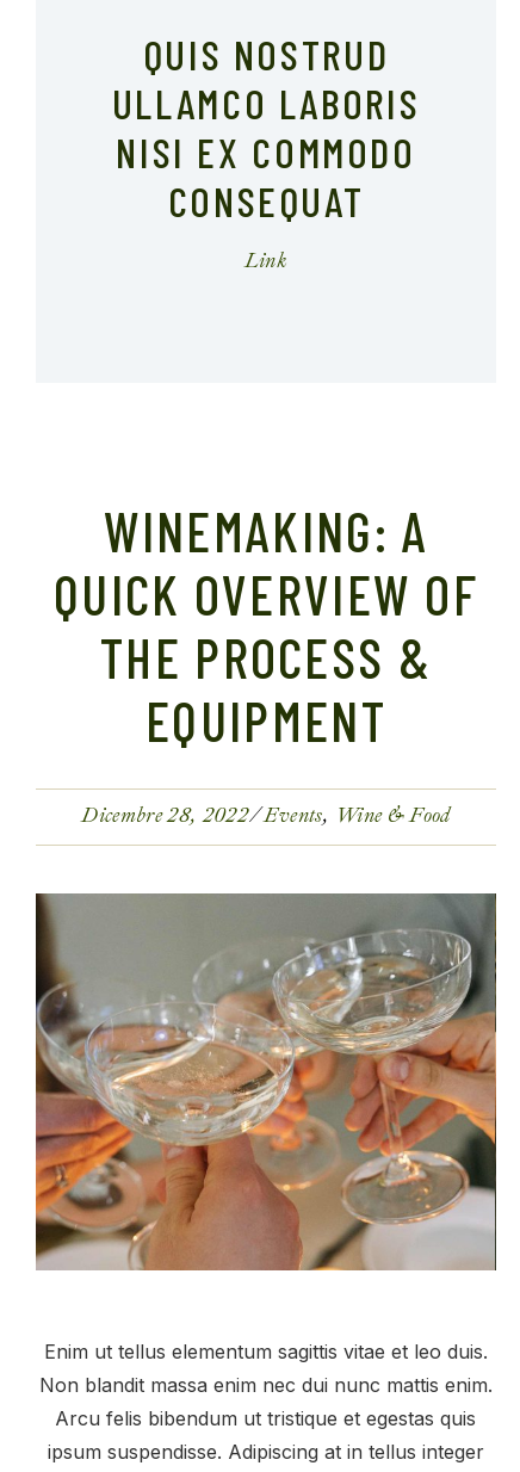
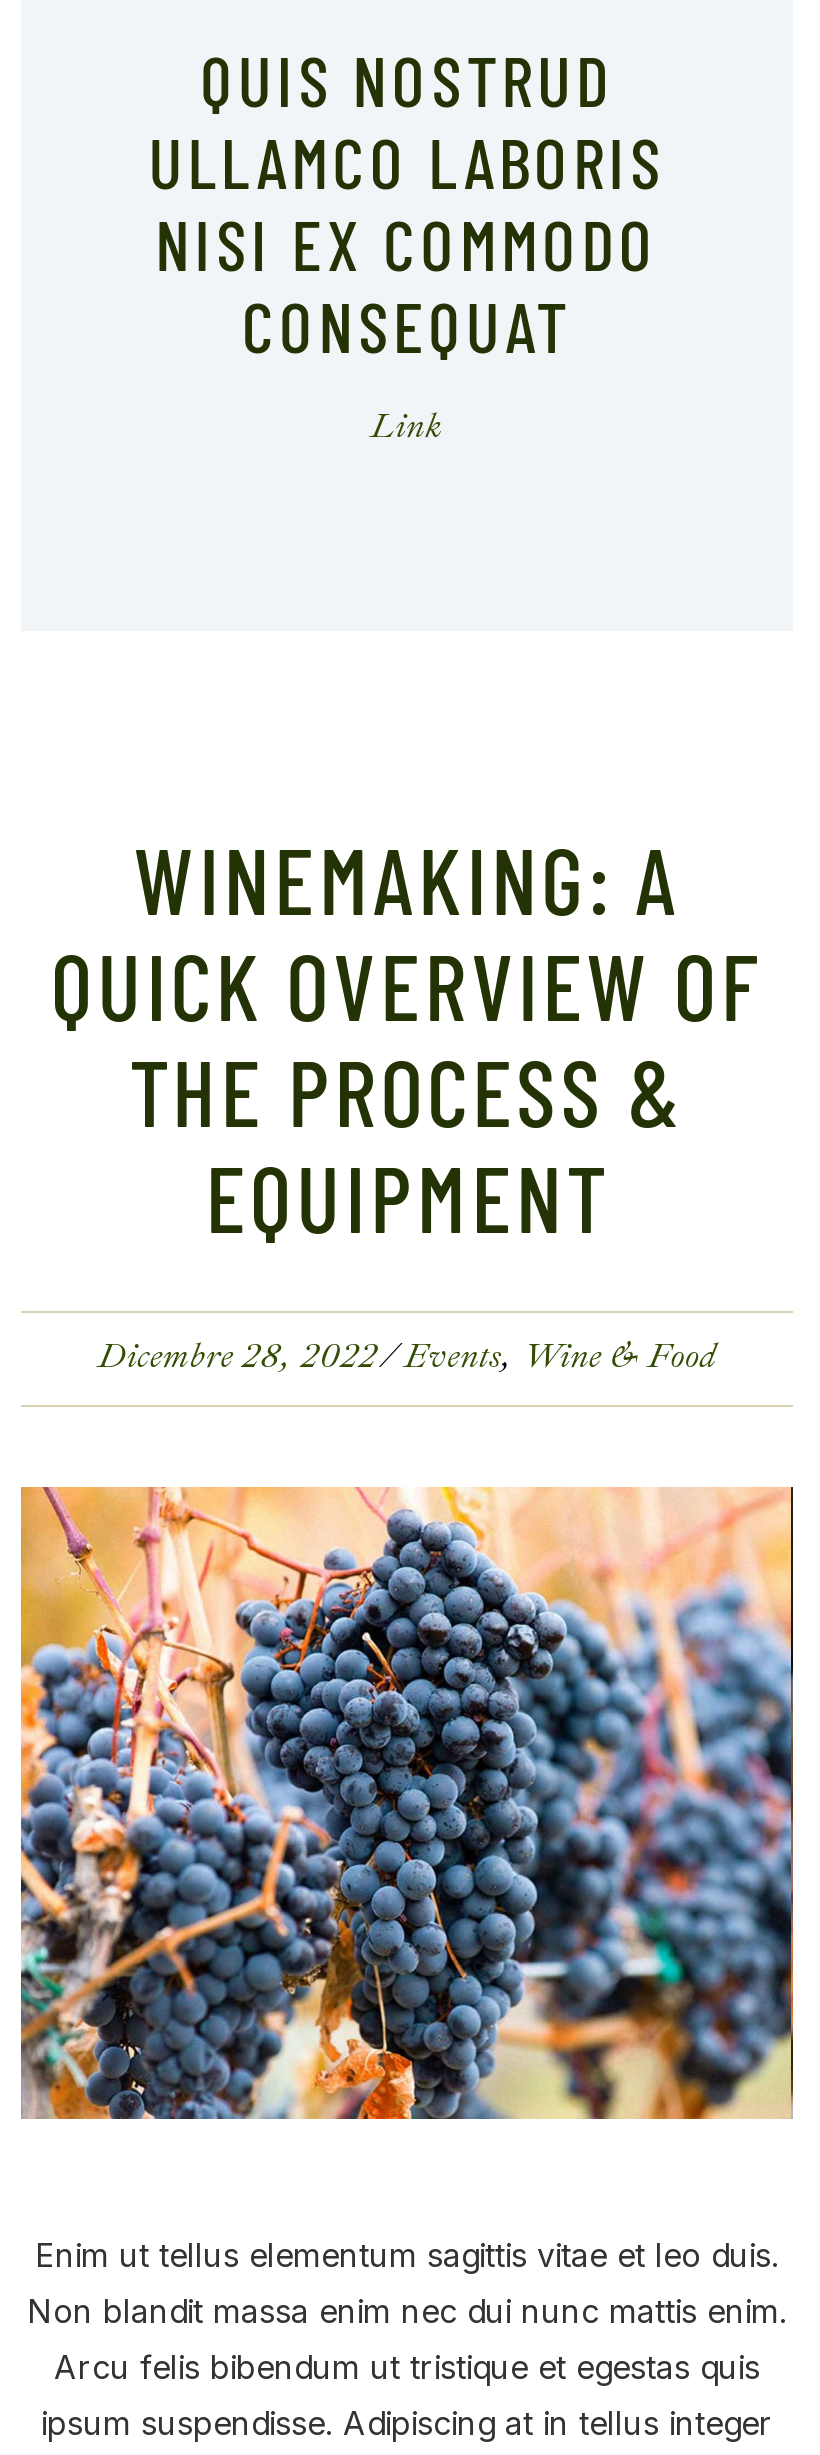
- [image]
+ [image]
